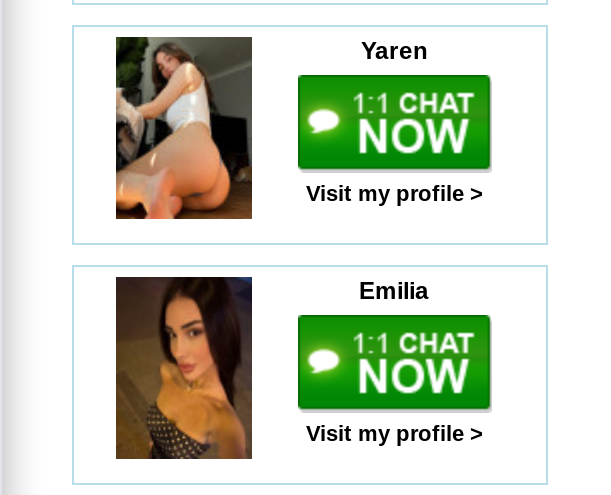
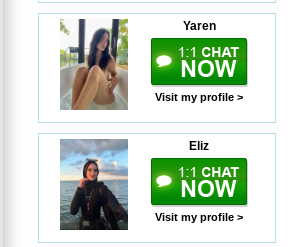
- [image]
+ [image]

- [image]
+ [image]

- Emilia
+ Eliz
